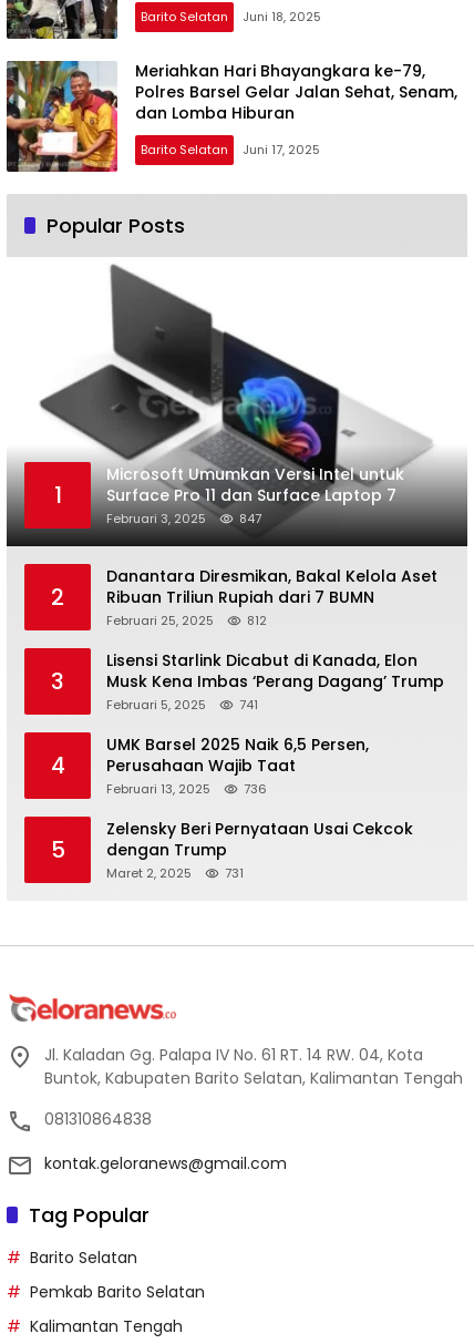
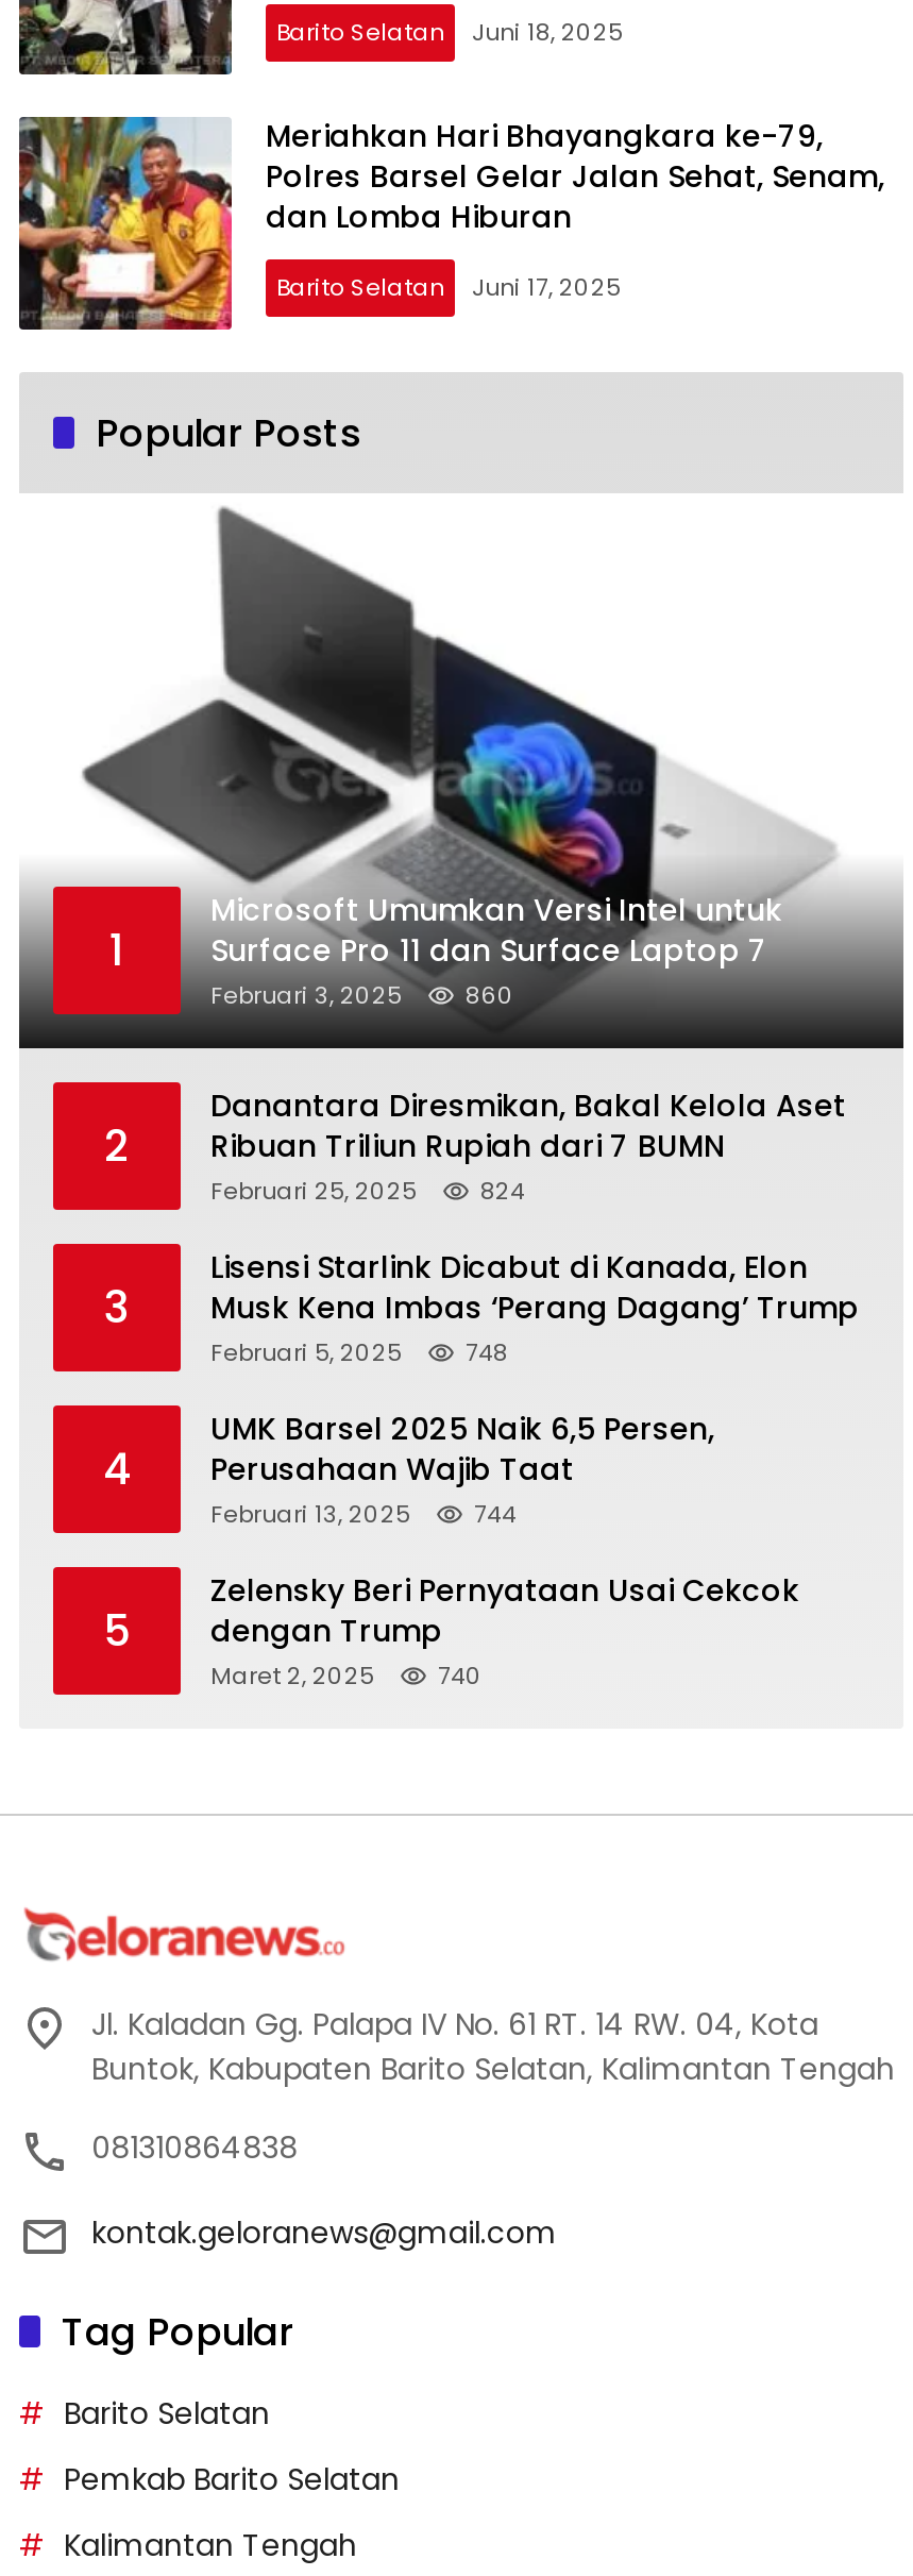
- Februari 3, 2025 847
+ Februari 3, 2025 860

- Februari 25, 2025 812
+ Februari 25, 2025 824

- Februari 5, 2025 741
+ Februari 5, 2025 748

- Februari 13, 2025 736
+ Februari 13, 2025 744

- Maret 2, 2025 731
+ Maret 2, 2025 740
